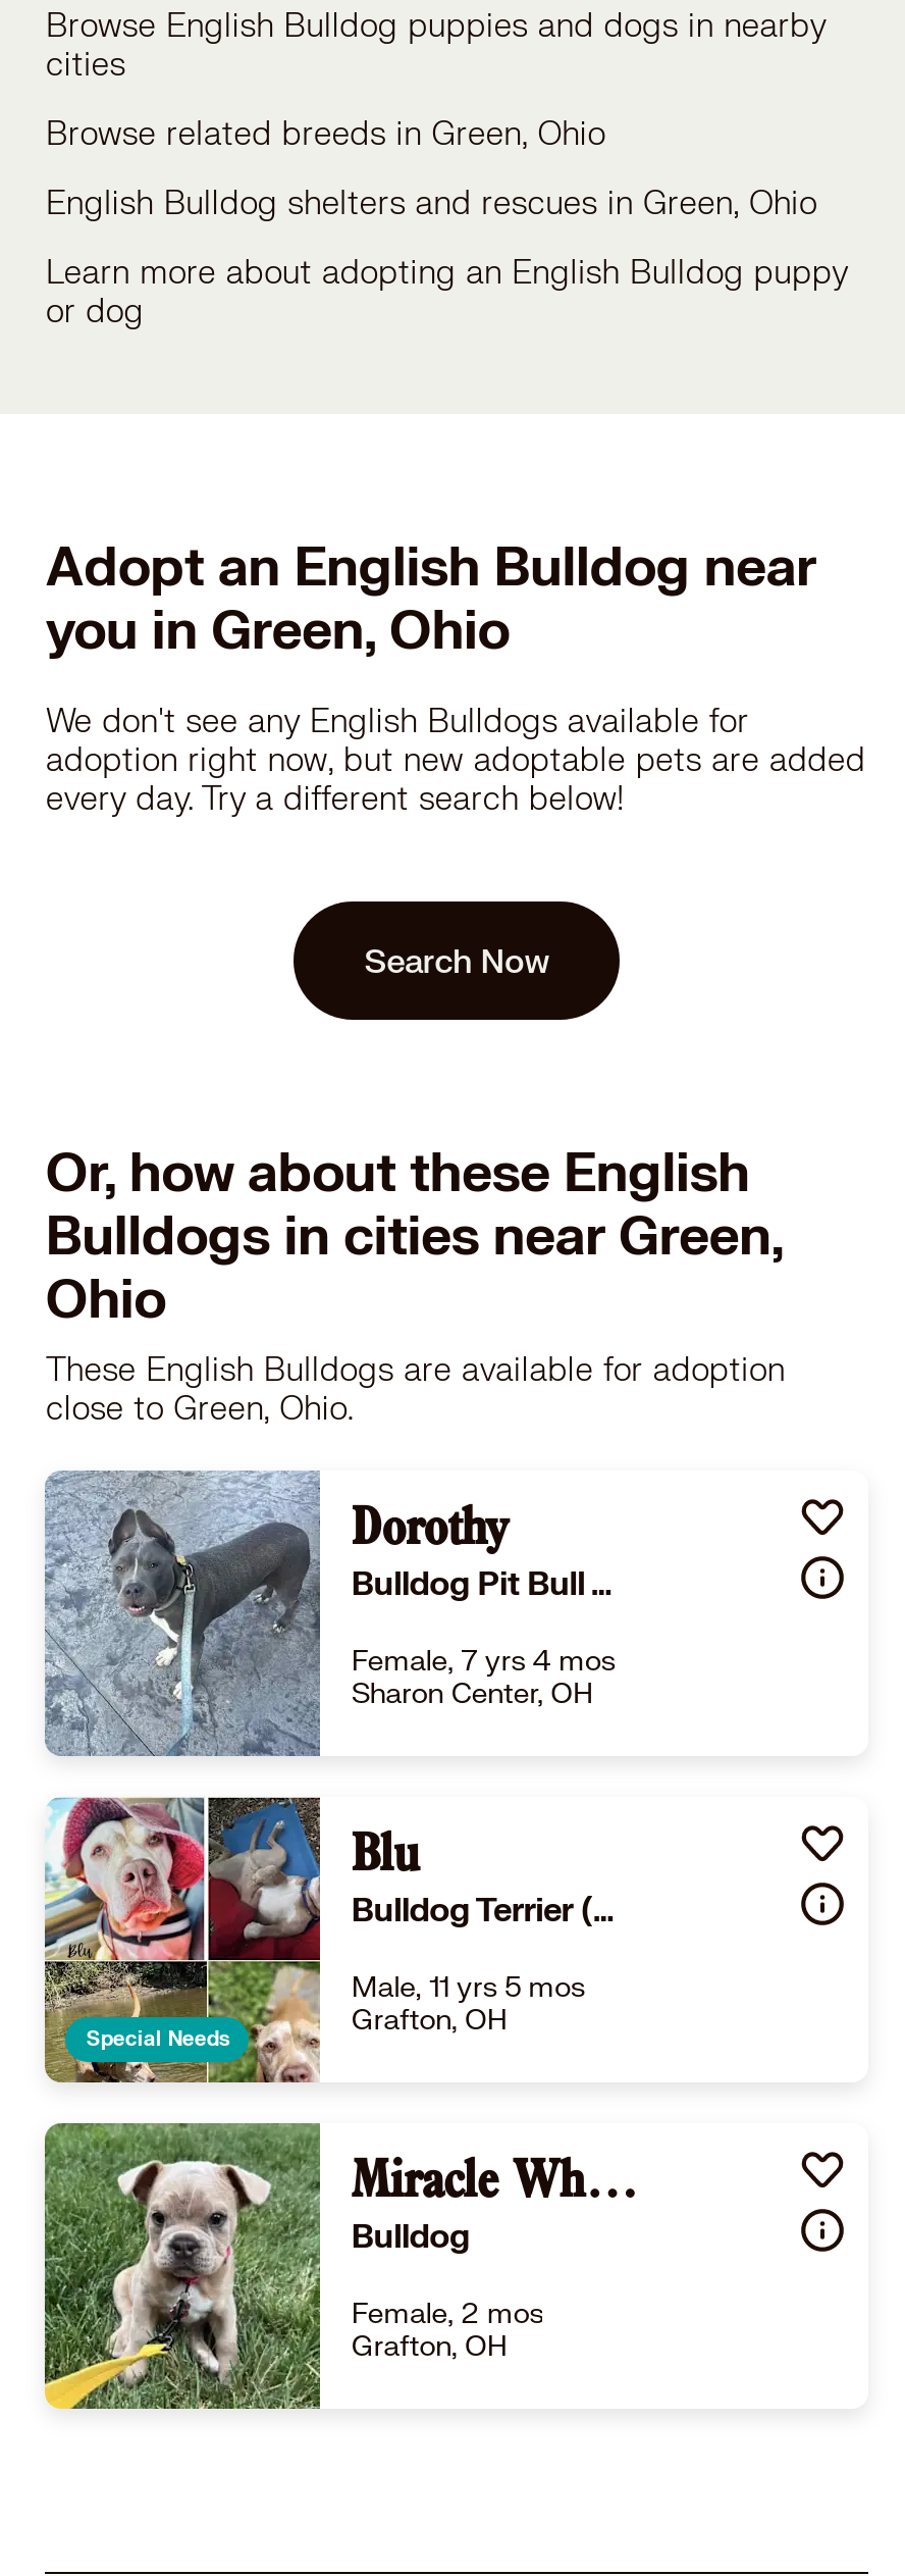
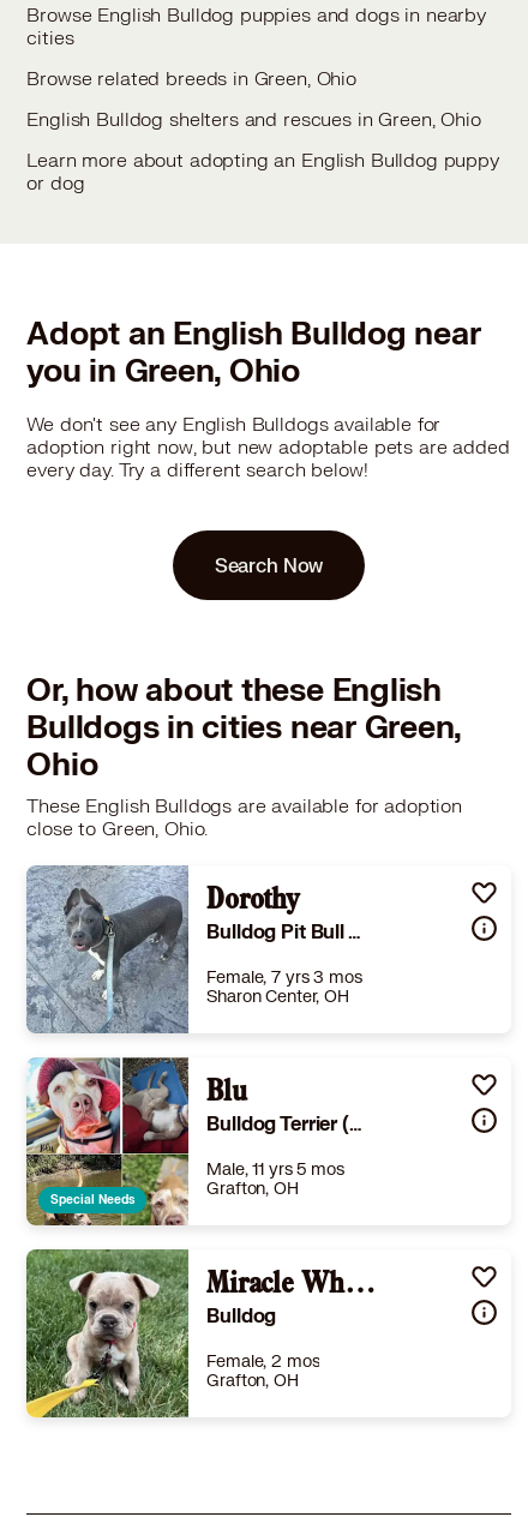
- Female, 7 yrs 4 mos
+ Female, 7 yrs 3 mos
